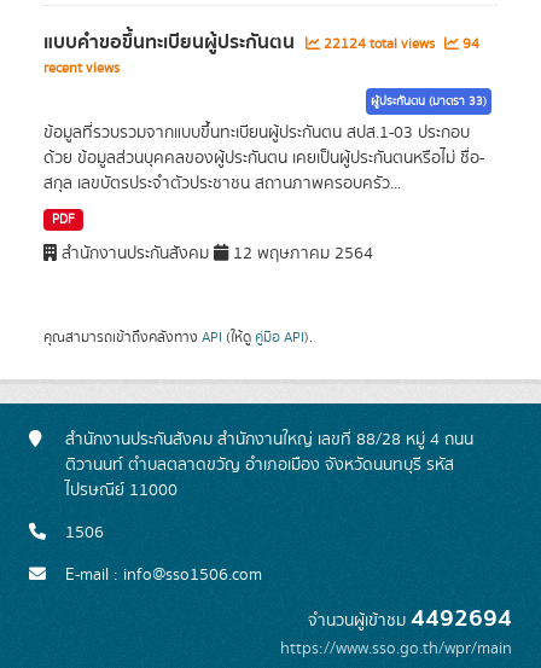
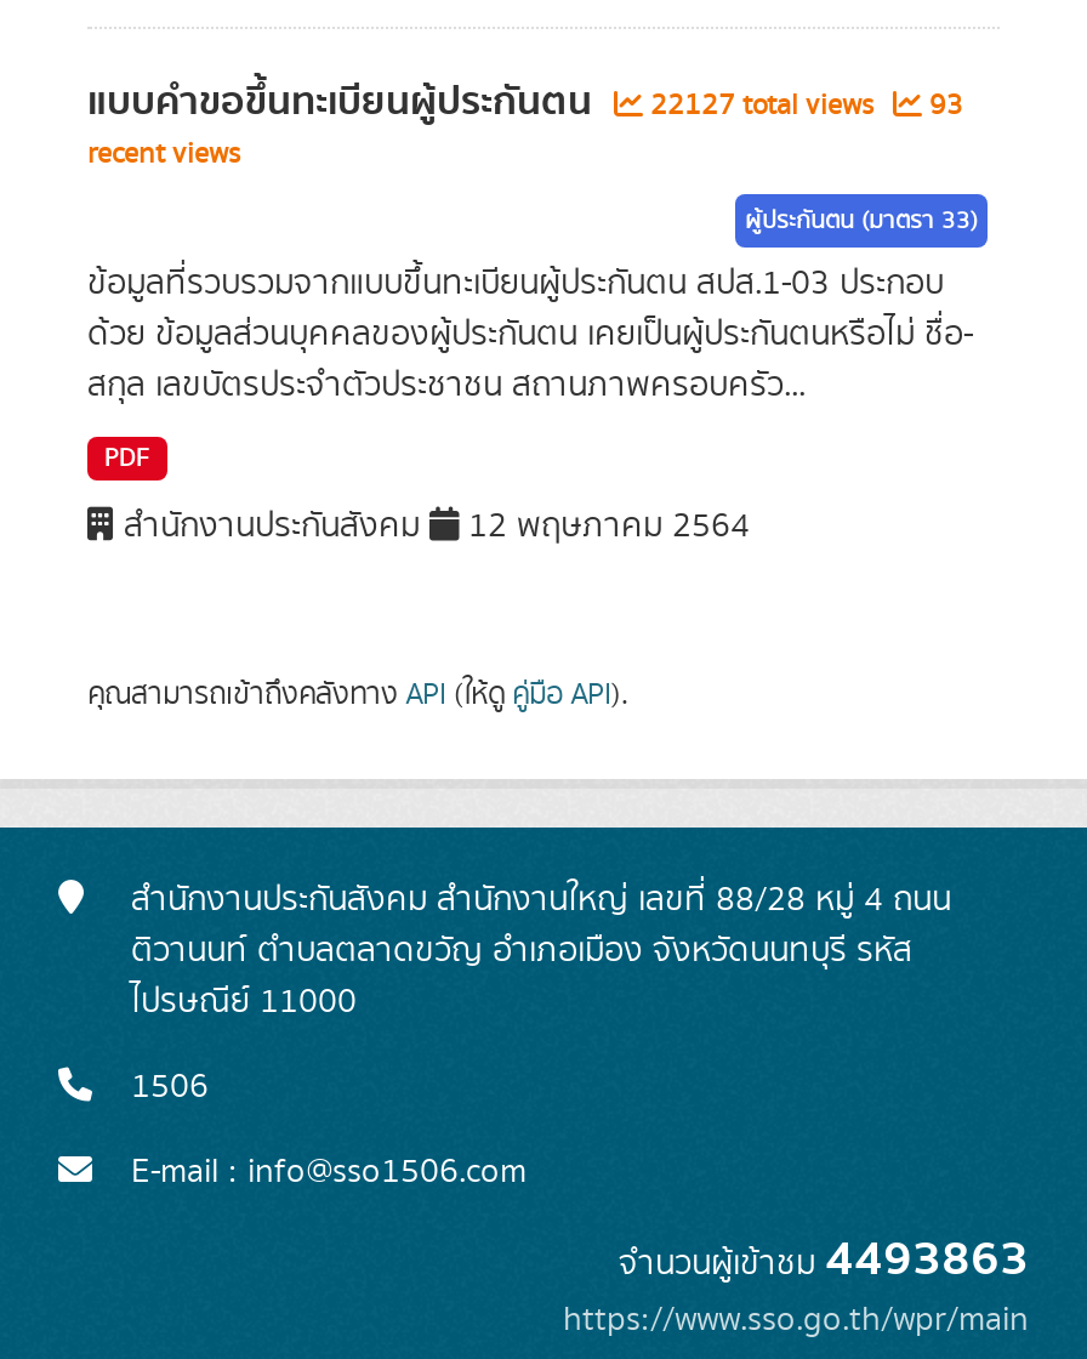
- 22124 total views
+ 22127 total views

- 94
+ 93

- จำนวนผู้เข้าชม4492694
+ จำนวนผู้เข้าชม4493863
